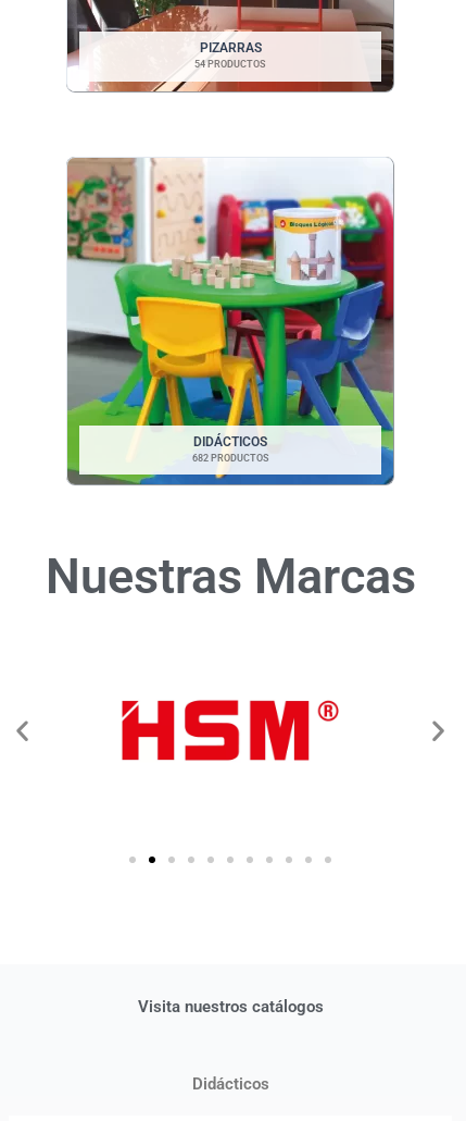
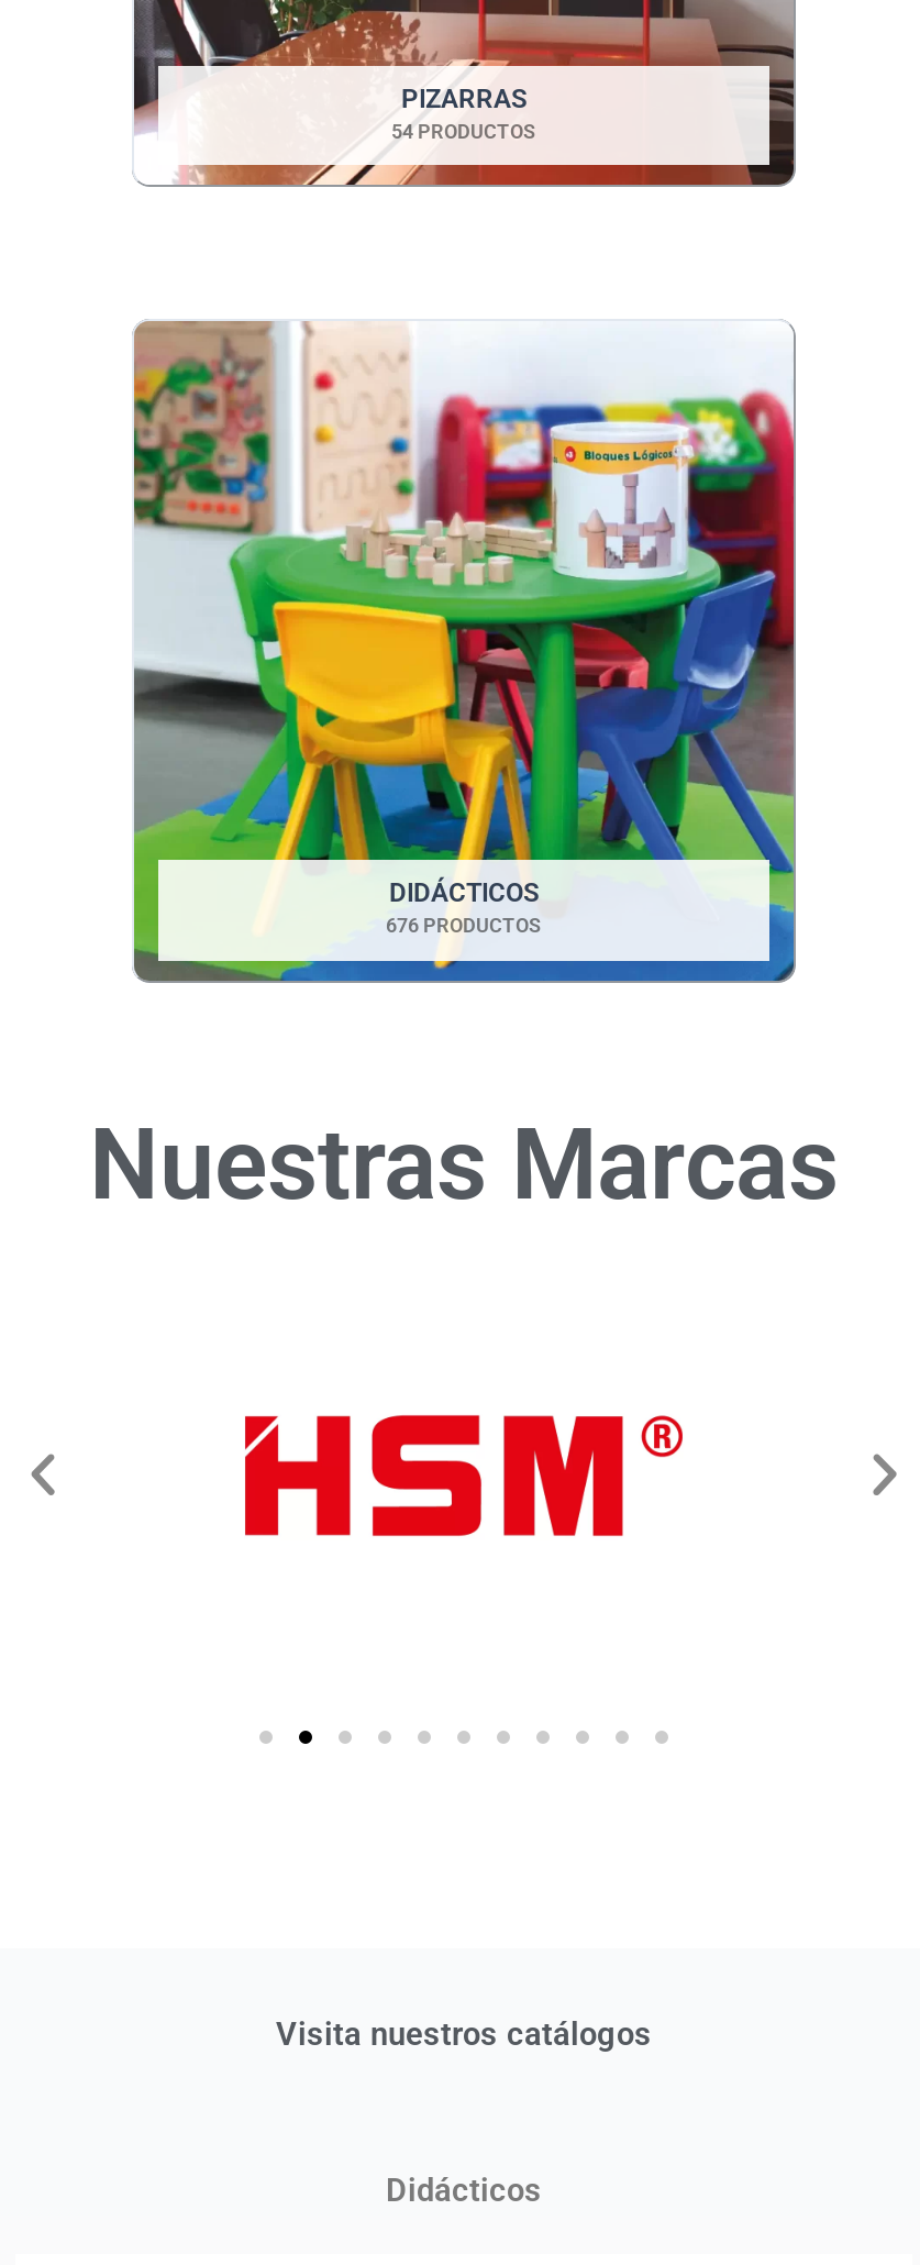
- 682 PRODUCTOS
+ 676 PRODUCTOS
